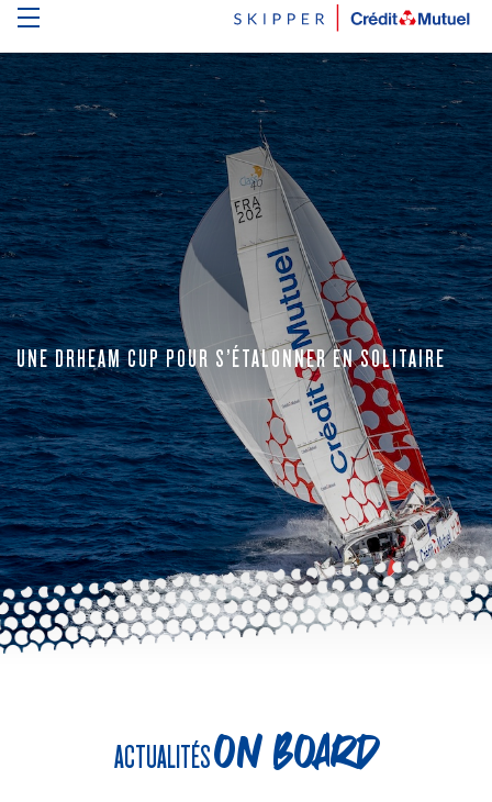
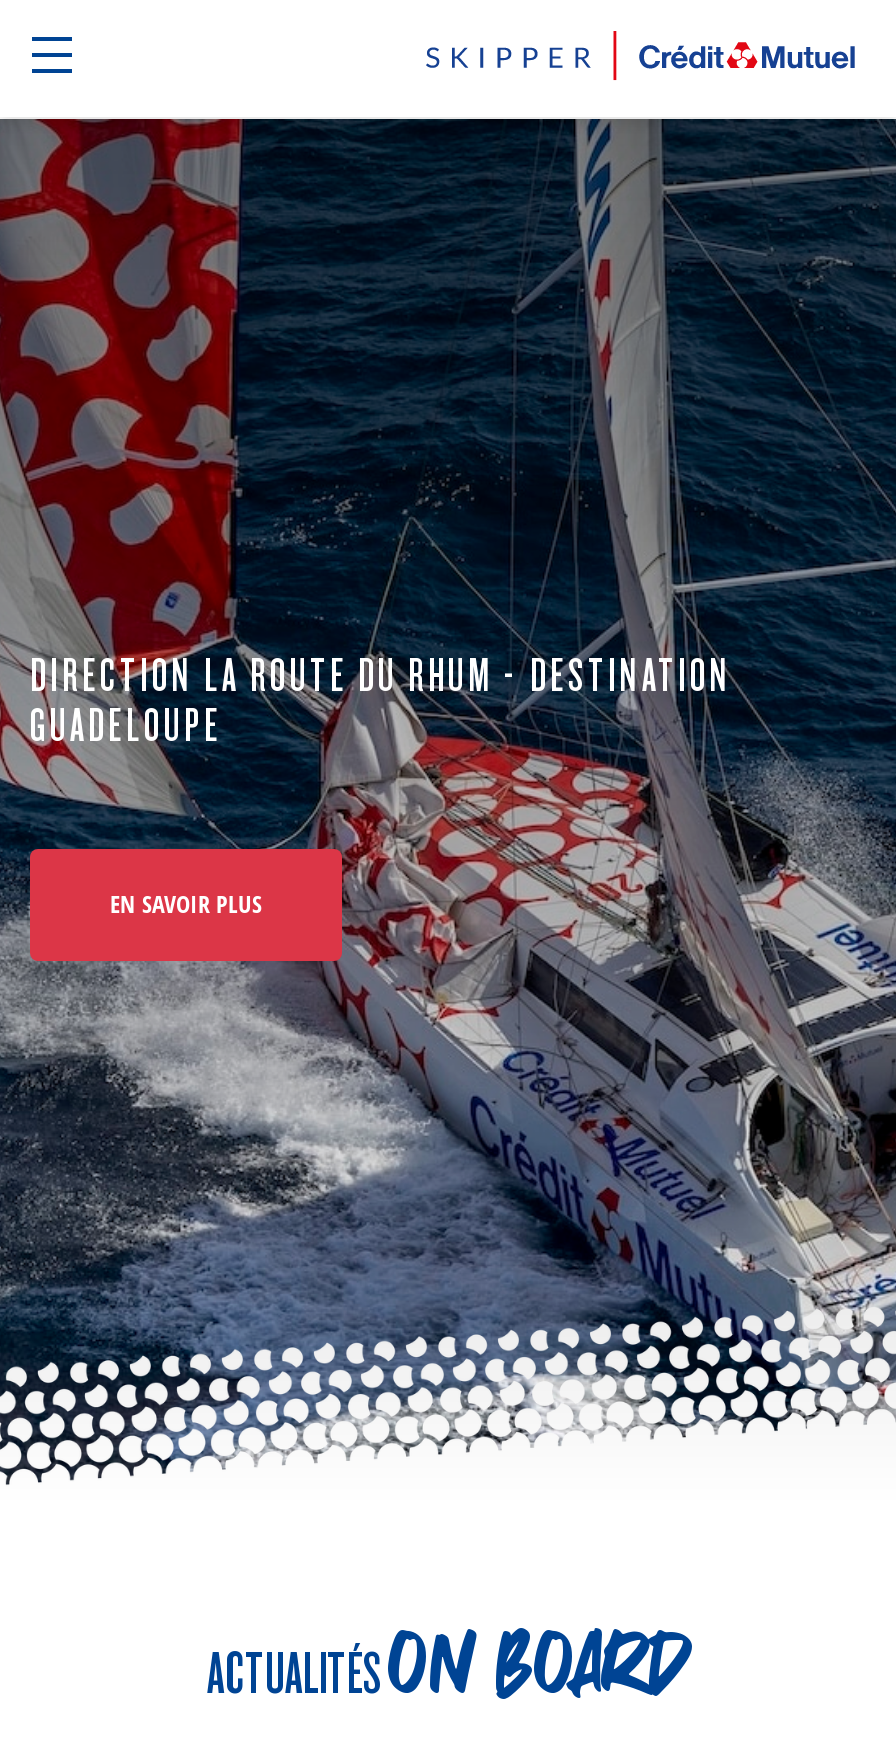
- [image]
- UNE DRHEAM CUP POUR S’ÉTALONNER EN SOLITAIRE
+ [image]
+ DIRECTION LA ROUTE DU RHUM - DESTINATION
+ GUADELOUPE
+ EN SAVOIR PLUS
